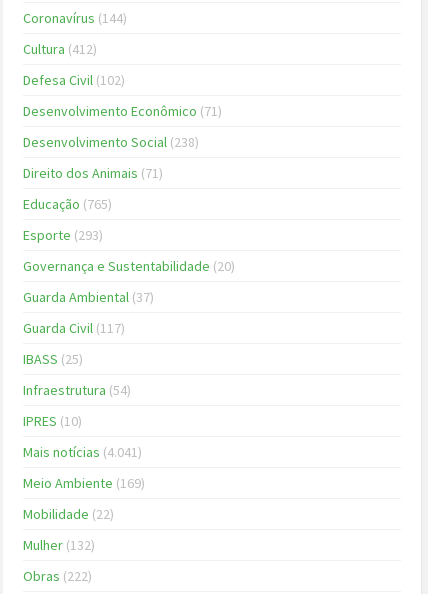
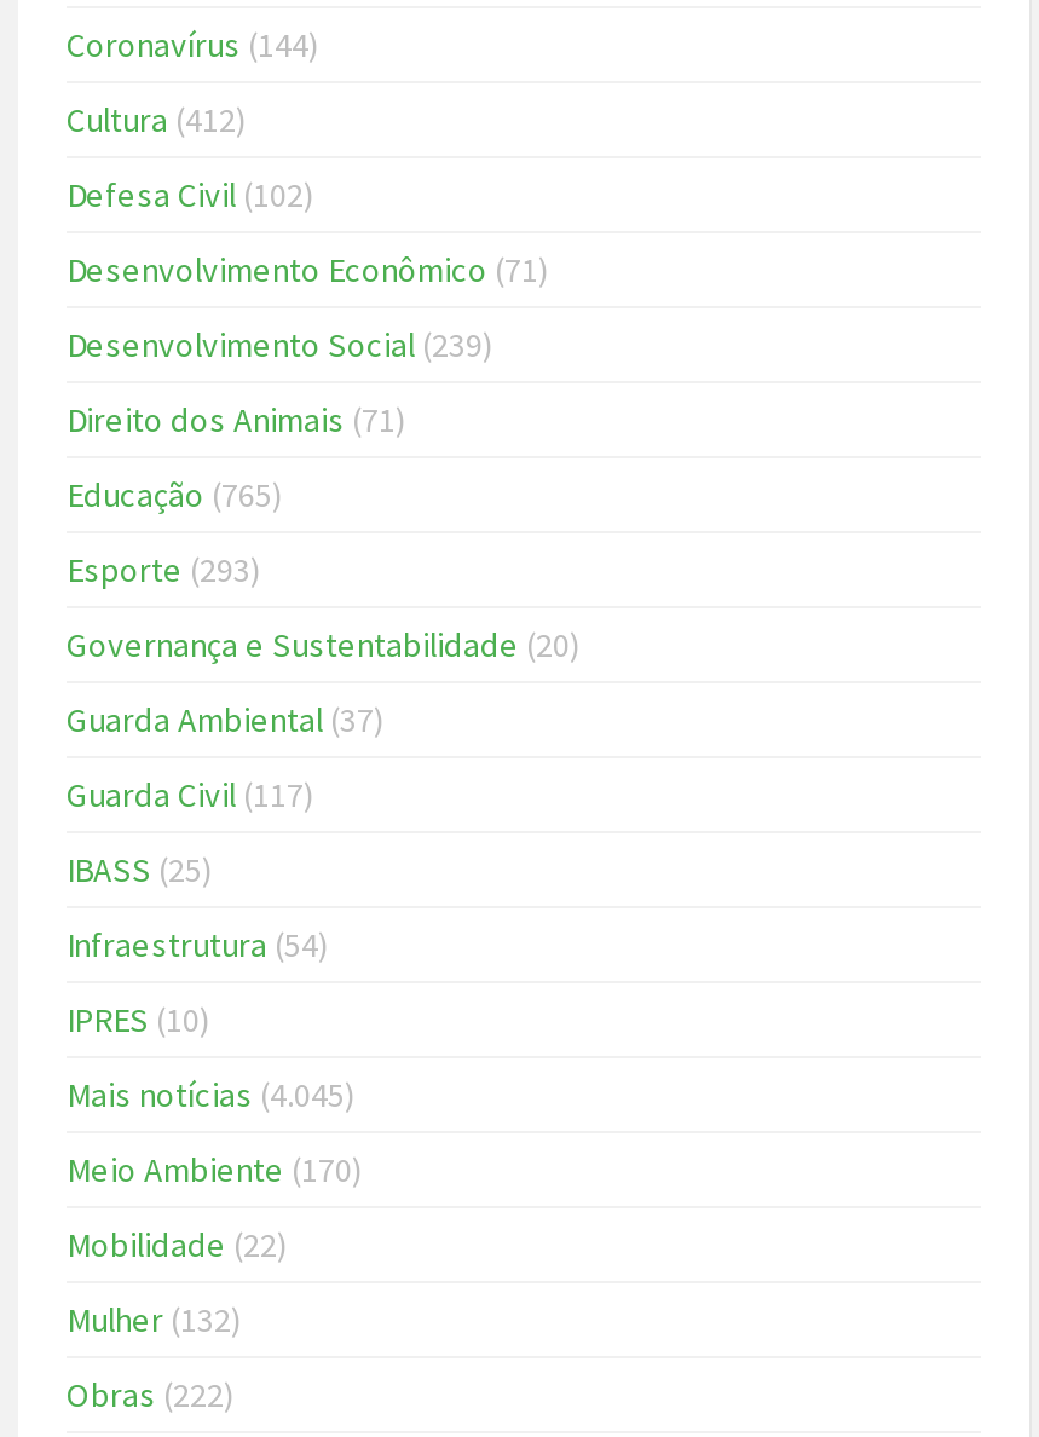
- Desenvolvimento Social (238)
+ Desenvolvimento Social (239)

- Mais notícias (4.041)
+ Mais notícias (4.045)

- Meio Ambiente (169)
+ Meio Ambiente (170)
